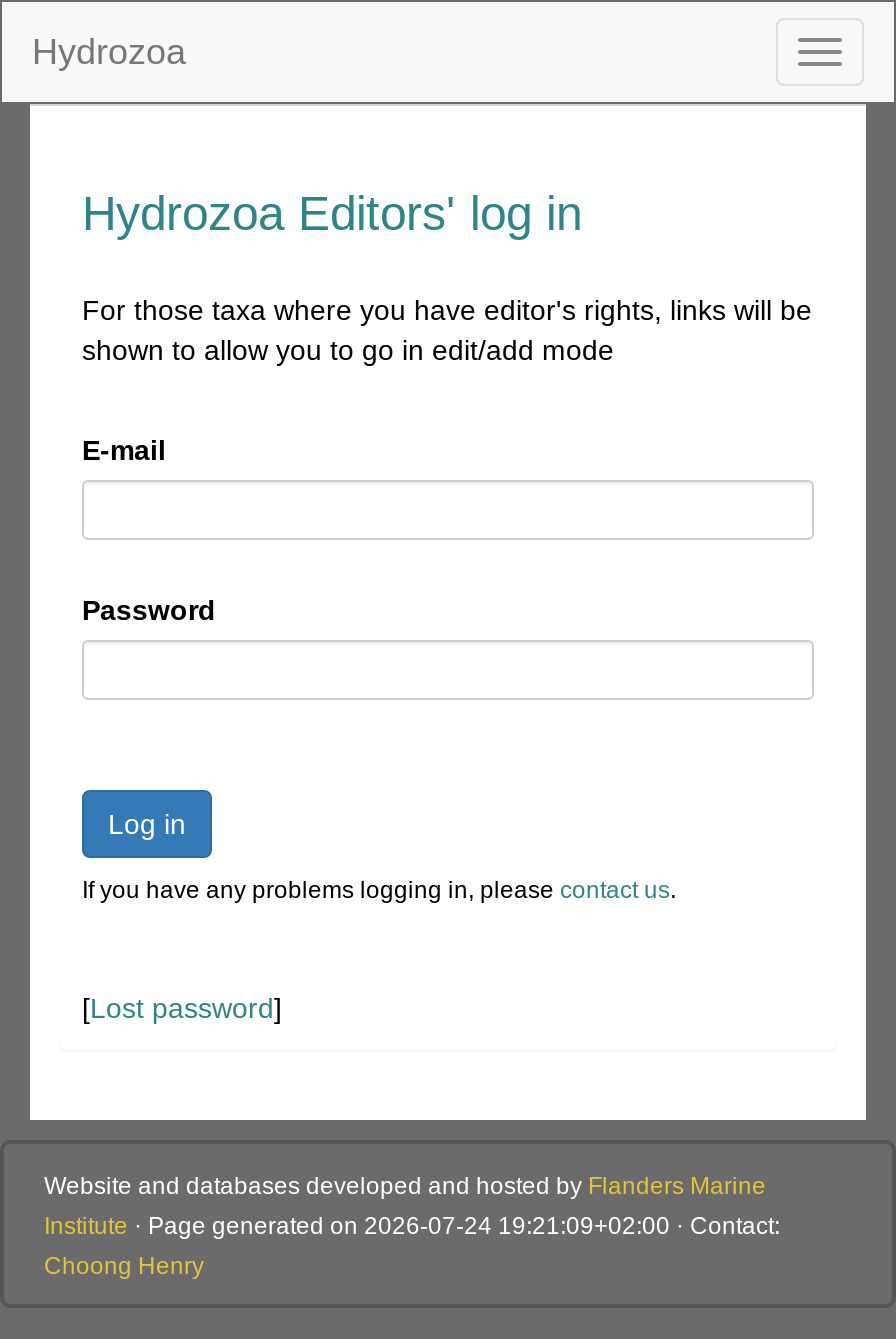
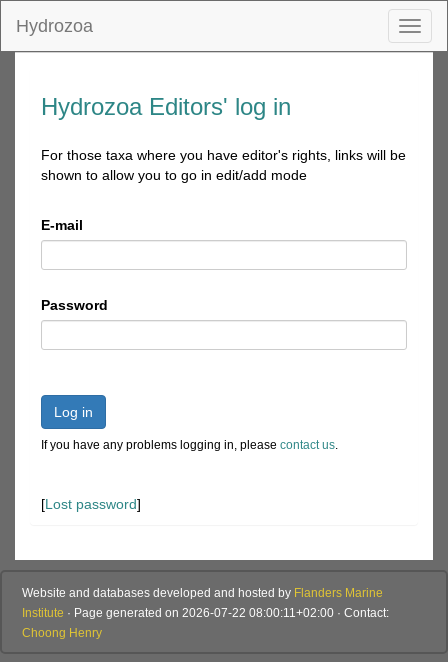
- Institute · Page generated on 2026-07-24 19:21:09+02:00 · Contact:
+ Institute · Page generated on 2026-07-22 08:00:11+02:00 · Contact:
